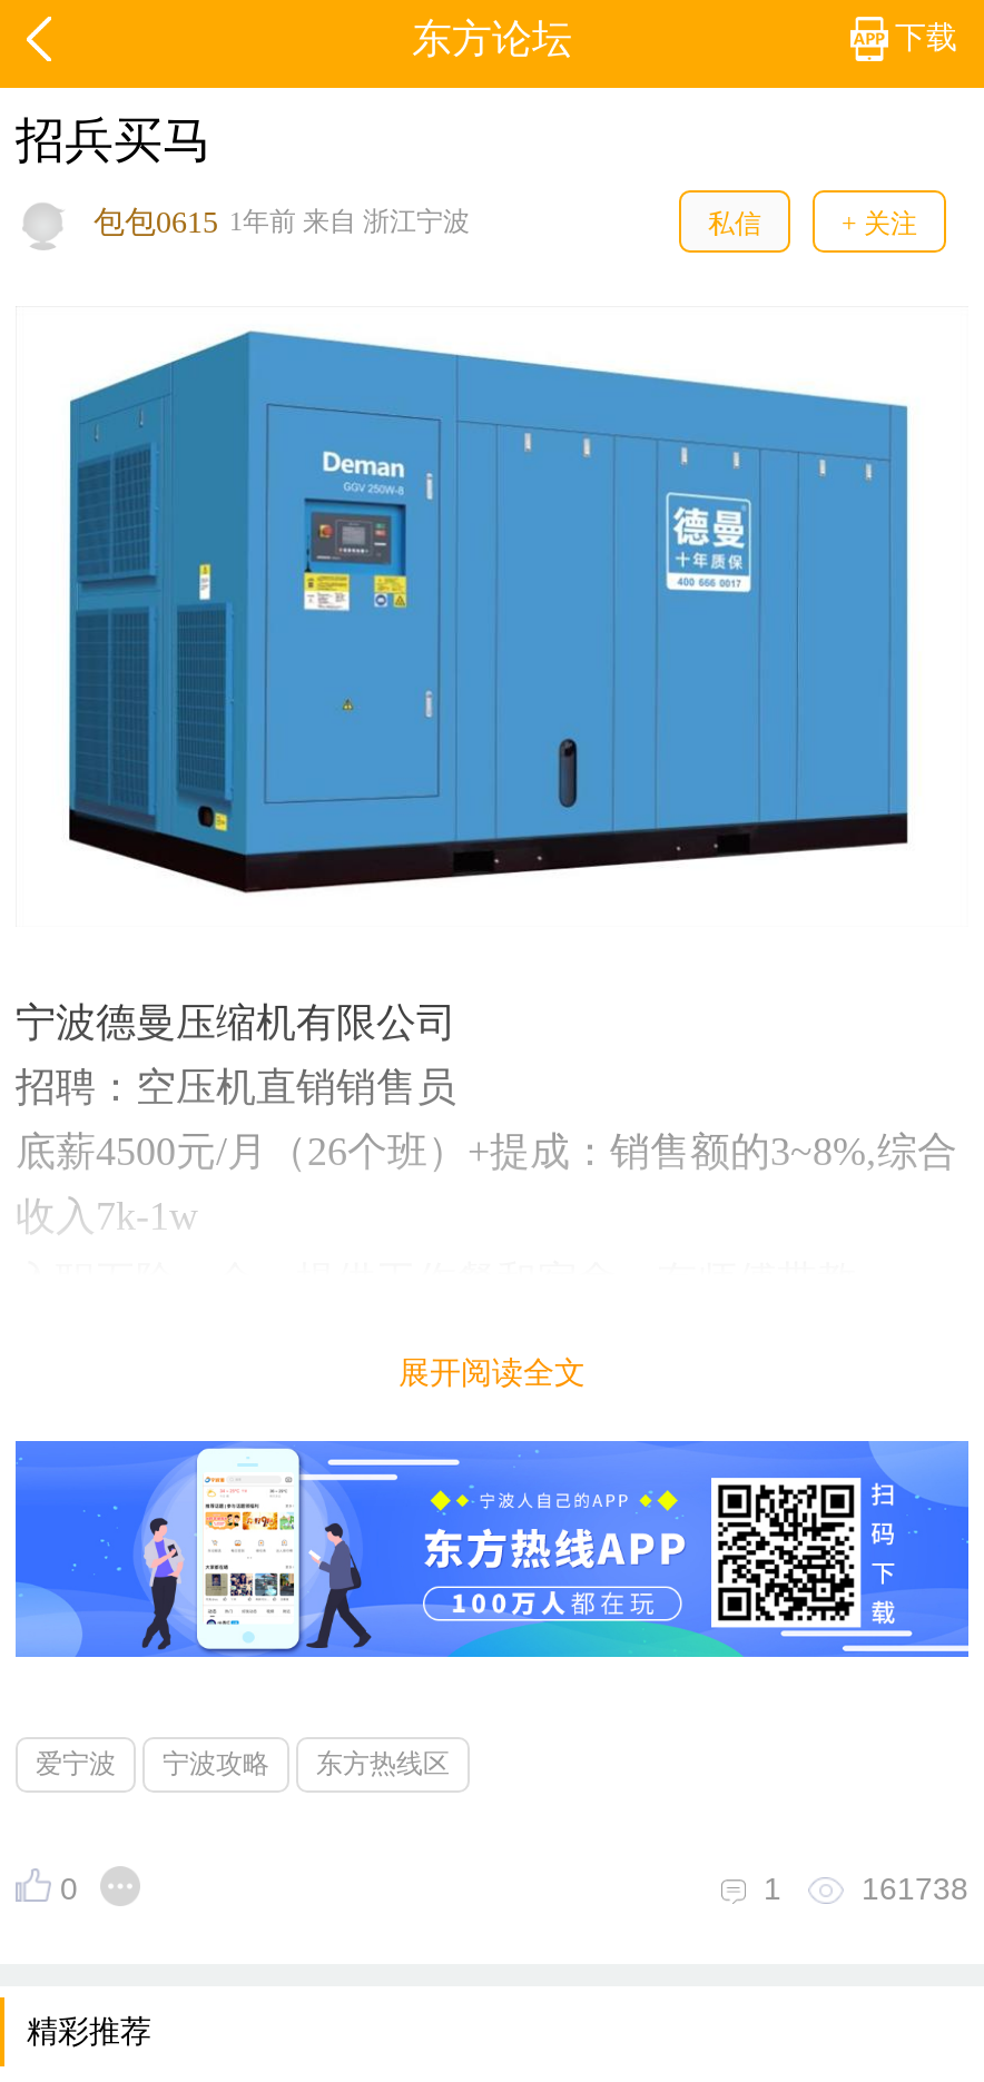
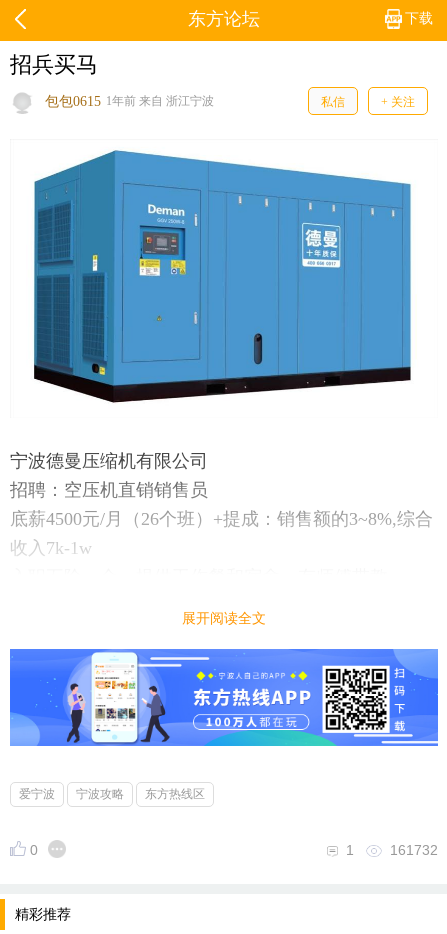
- 1 161738
+ 1 161732
